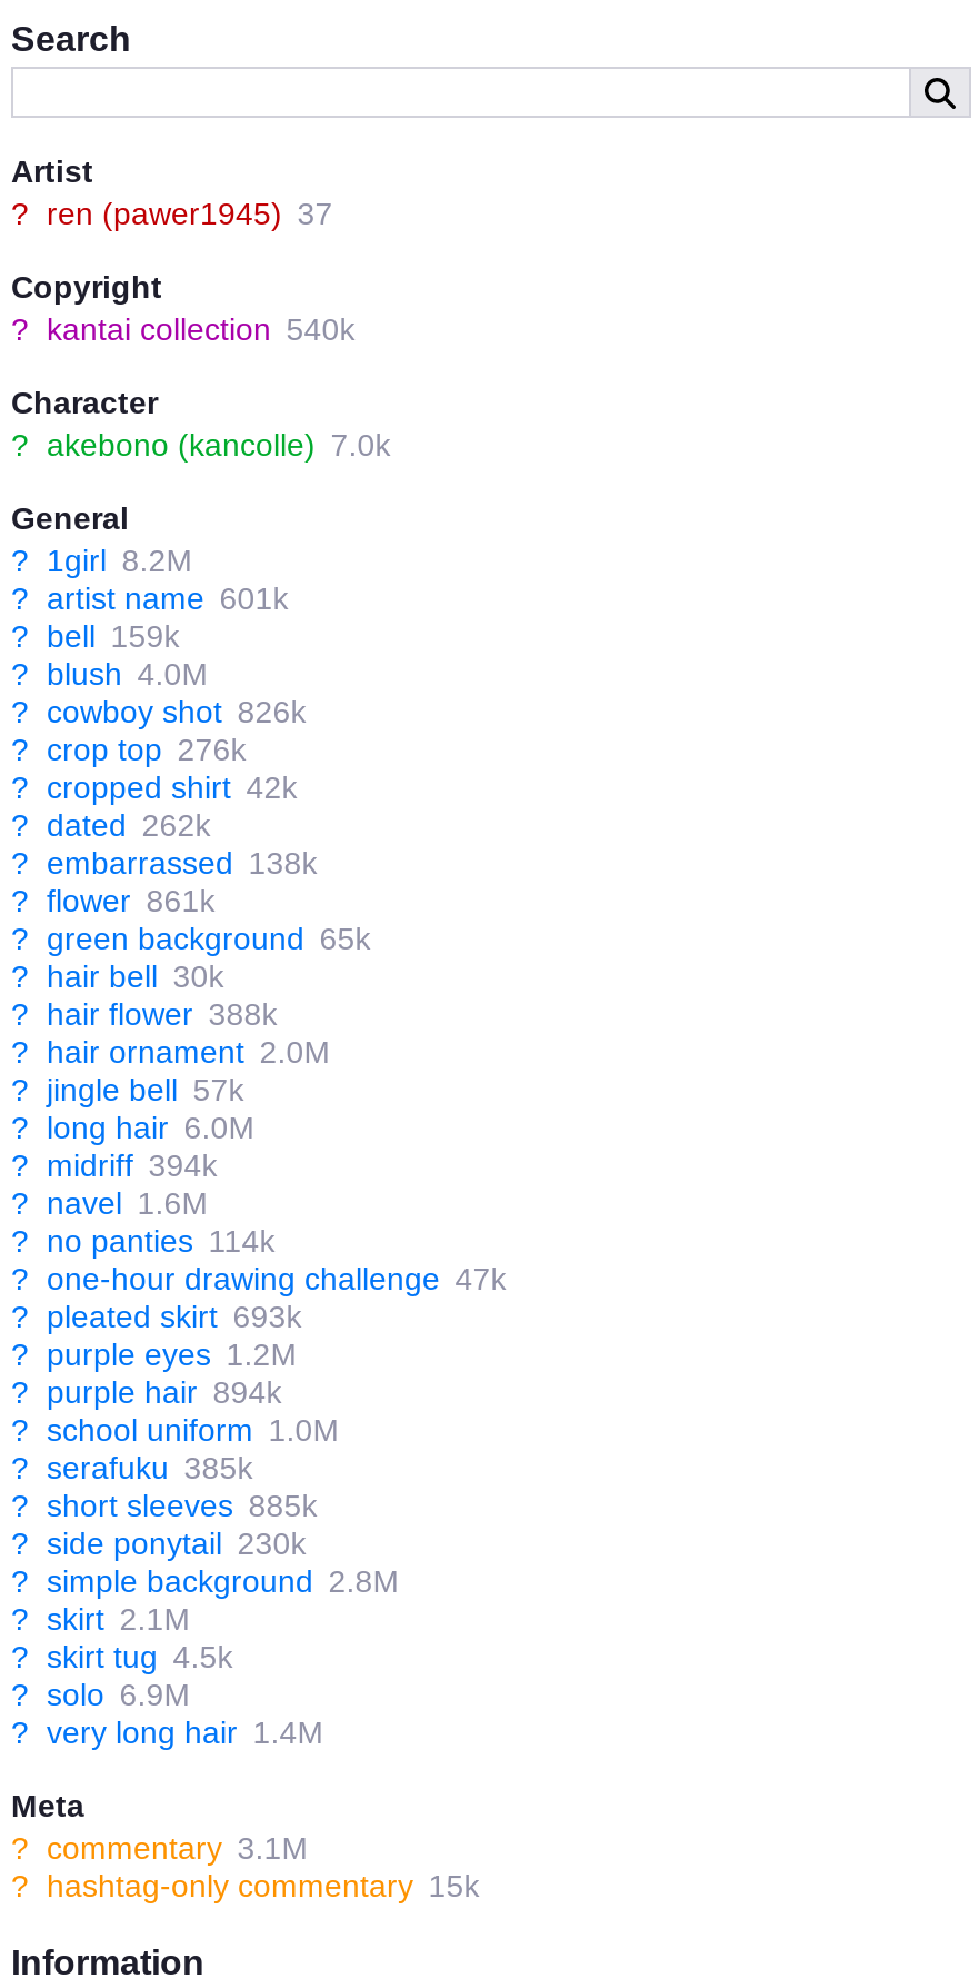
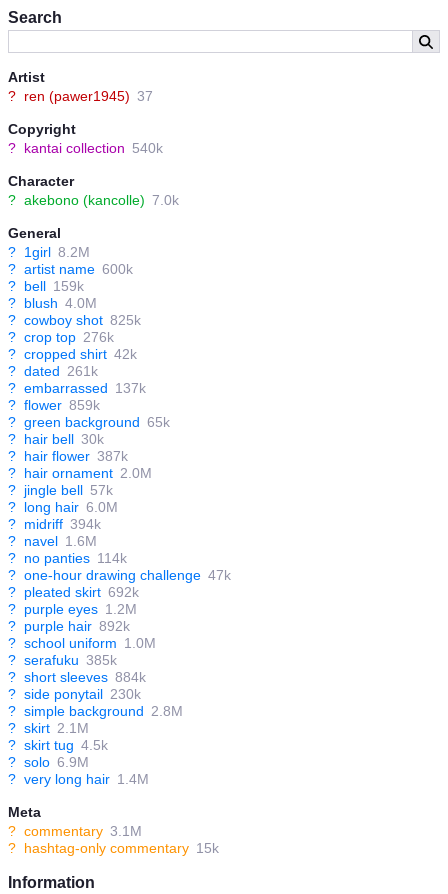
- ? artist name 601k
+ ? artist name 600k

- ? cowboy shot 826k
+ ? cowboy shot 825k

- ? dated 262k
+ ? dated 261k

- ? embarrassed 138k
+ ? embarrassed 137k

- ? flower 861k
+ ? flower 859k

- ? hair flower 388k
+ ? hair flower 387k

- ? pleated skirt 693k
+ ? pleated skirt 692k

- ? purple hair 894k
+ ? purple hair 892k

- ? short sleeves 885k
+ ? short sleeves 884k
